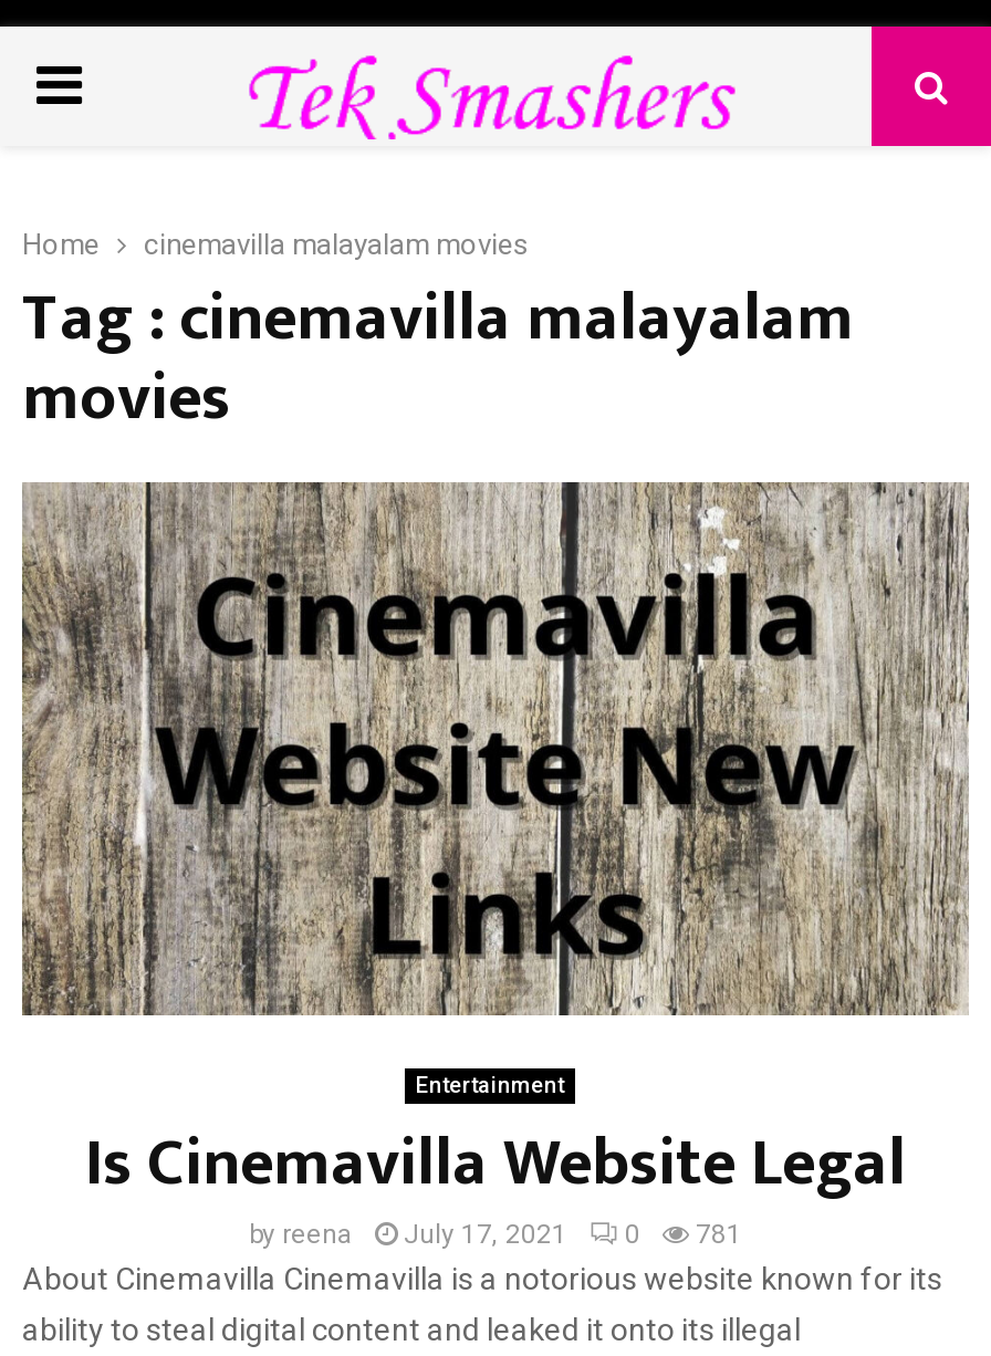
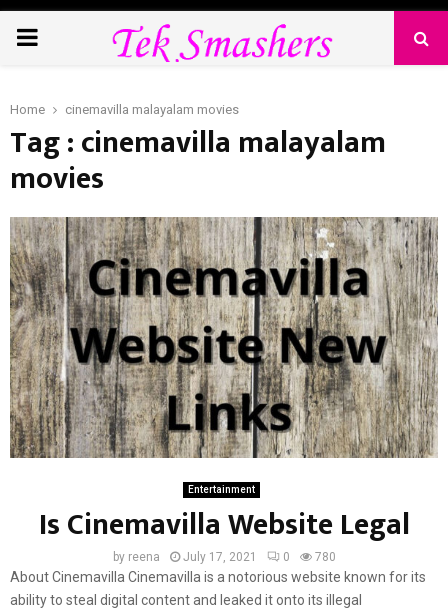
- by reena July 17, 2021 0 781
+ by reena July 17, 2021 0 780
